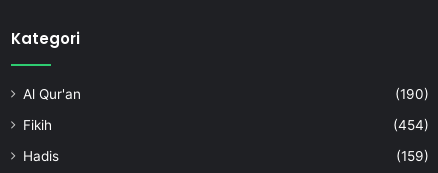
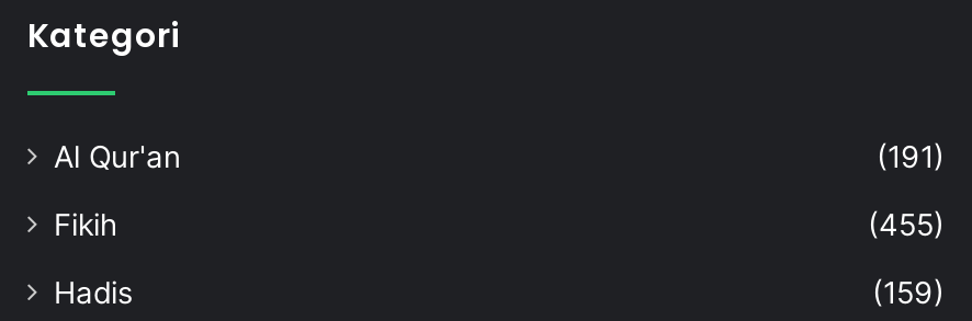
- (190)
+ (191)

- (454)
+ (455)
